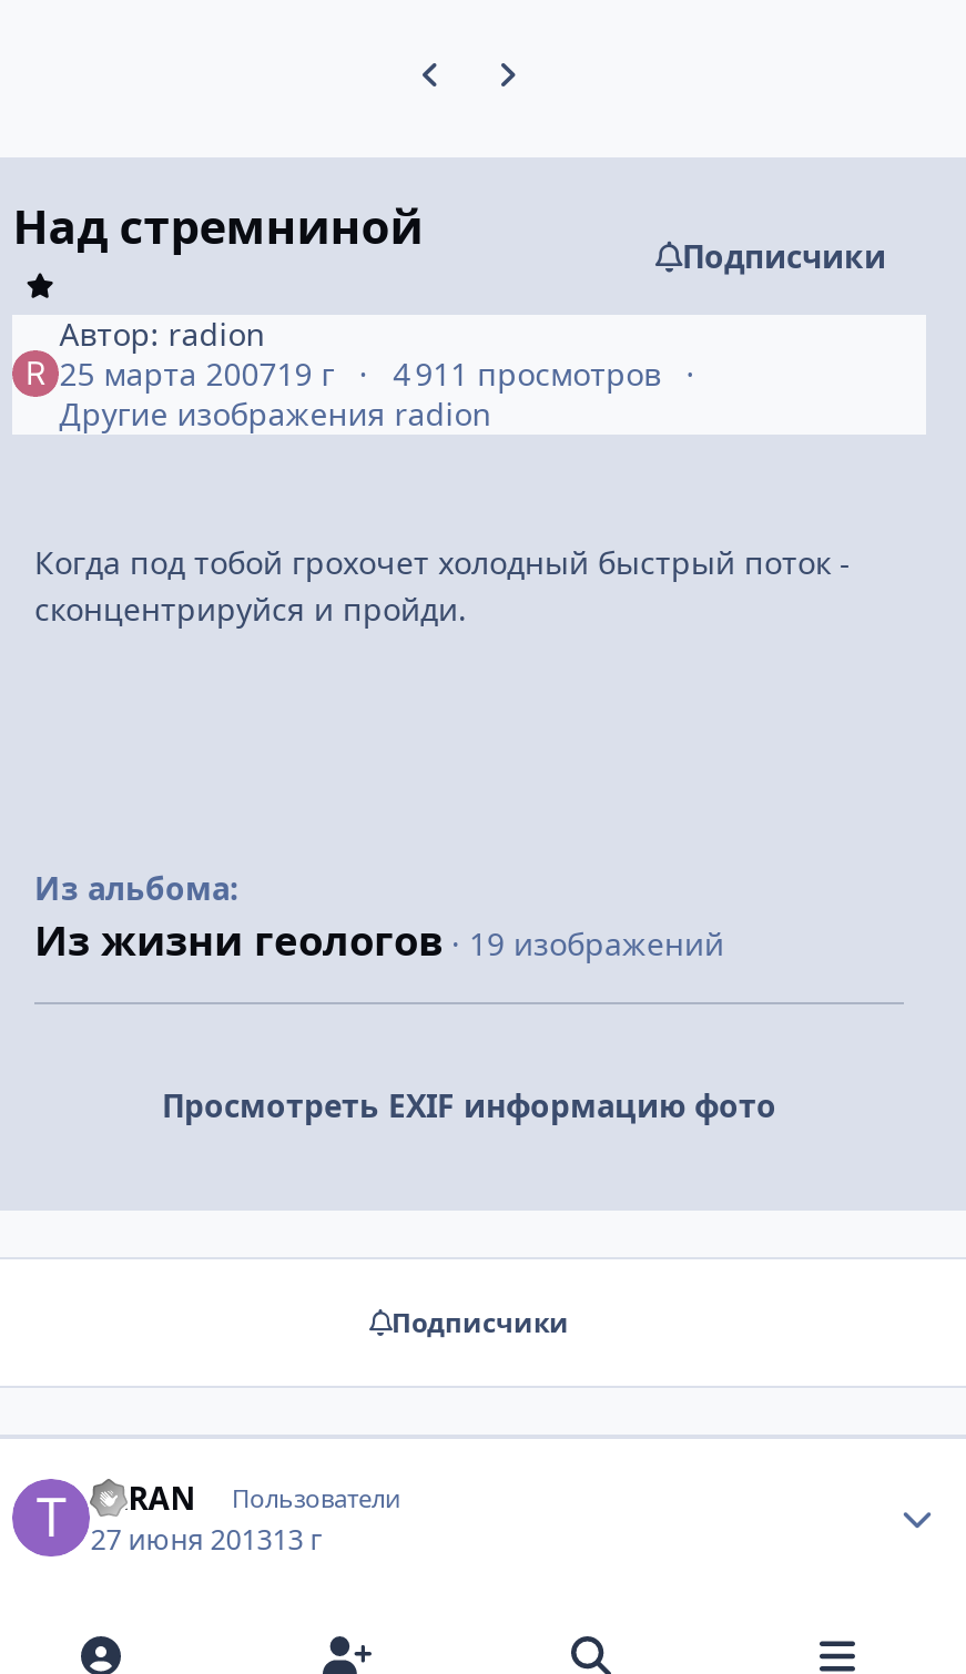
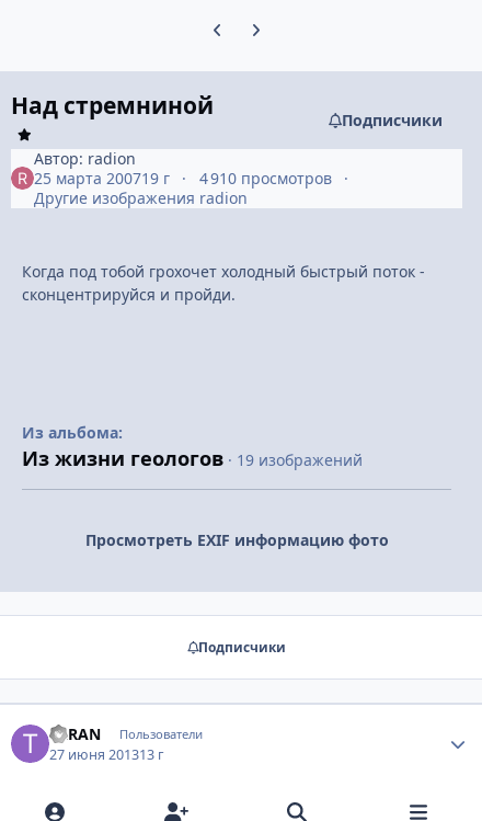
- 25 марта 200719 г 4 911 просмотров
+ 25 марта 200719 г 4 910 просмотров
